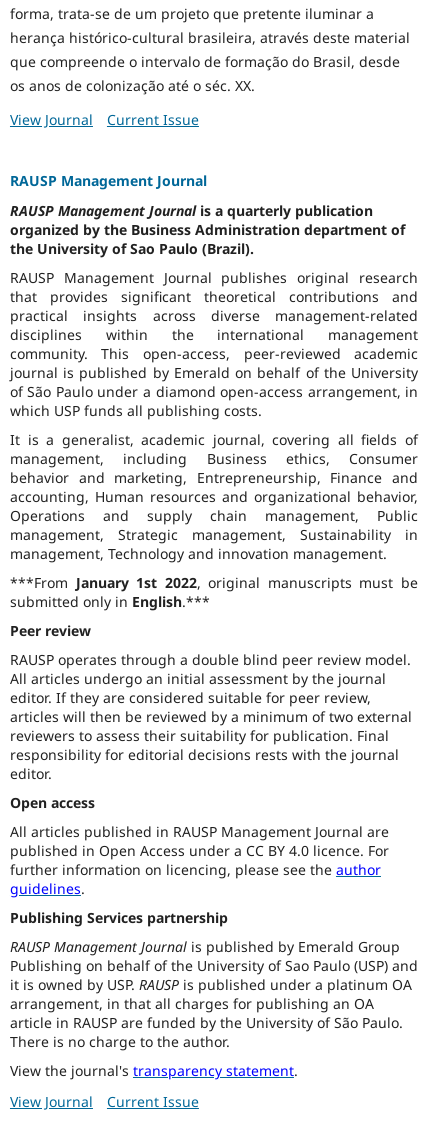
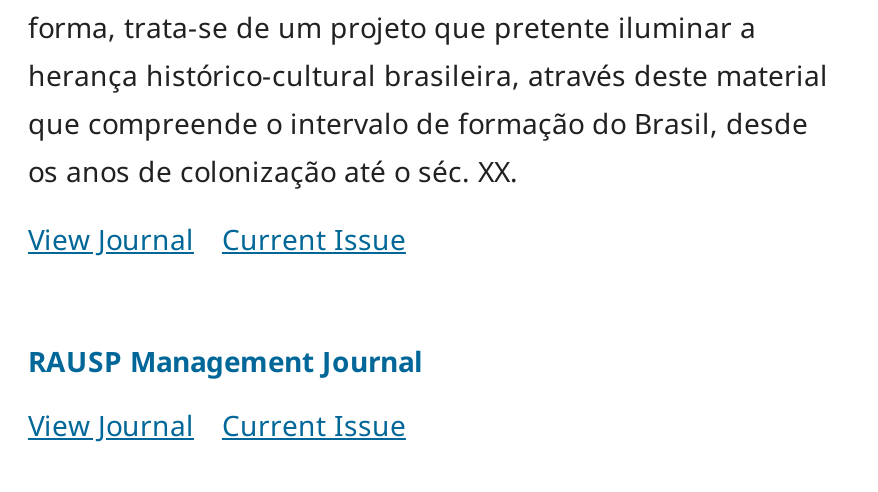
- RAUSP Management Journal is a quarterly publication
- organized by the Business Administration department of
- the University of Sao Paulo (Brazil).
- RAUSP Management Journal publishes original research
- that provides significant theoretical contributions and
- practical insights across diverse management-related
- disciplines within the international management
- community. This open-access, peer-reviewed academic
- journal is published by Emerald on behalf of the University
- of São Paulo under a diamond open-access arrangement, in
- which USP funds all publishing costs.
- It is a generalist, academic journal, covering all fields of
- management, including Business ethics, Consumer
- behavior and marketing, Entrepreneurship, Finance and
- accounting, Human resources and organizational behavior,
- Operations and supply chain management, Public
- management, Strategic management, Sustainability in
- management, Technology and innovation management.
- ***From January 1st 2022, original manuscripts must be
- submitted only in English.***
- Peer review
- RAUSP operates through a double blind peer review model.
- All articles undergo an initial assessment by the journal
- editor. If they are considered suitable for peer review,
- articles will then be reviewed by a minimum of two external
- reviewers to assess their suitability for publication. Final
- responsibility for editorial decisions rests with the journal
- editor.
- Open access
- All articles published in RAUSP Management Journal are
- published in Open Access under a CC BY 4.0 licence. For
- further information on licencing, please see the author
- guidelines.
- Publishing Services partnership
- RAUSP Management Journal is published by Emerald Group
- Publishing on behalf of the University of Sao Paulo (USP) and
- it is owned by USP. RAUSP is published under a platinum OA
- arrangement, in that all charges for publishing an OA
- article in RAUSP are funded by the University of São Paulo.
- There is no charge to the author.
- View the journal's transparency statement.
